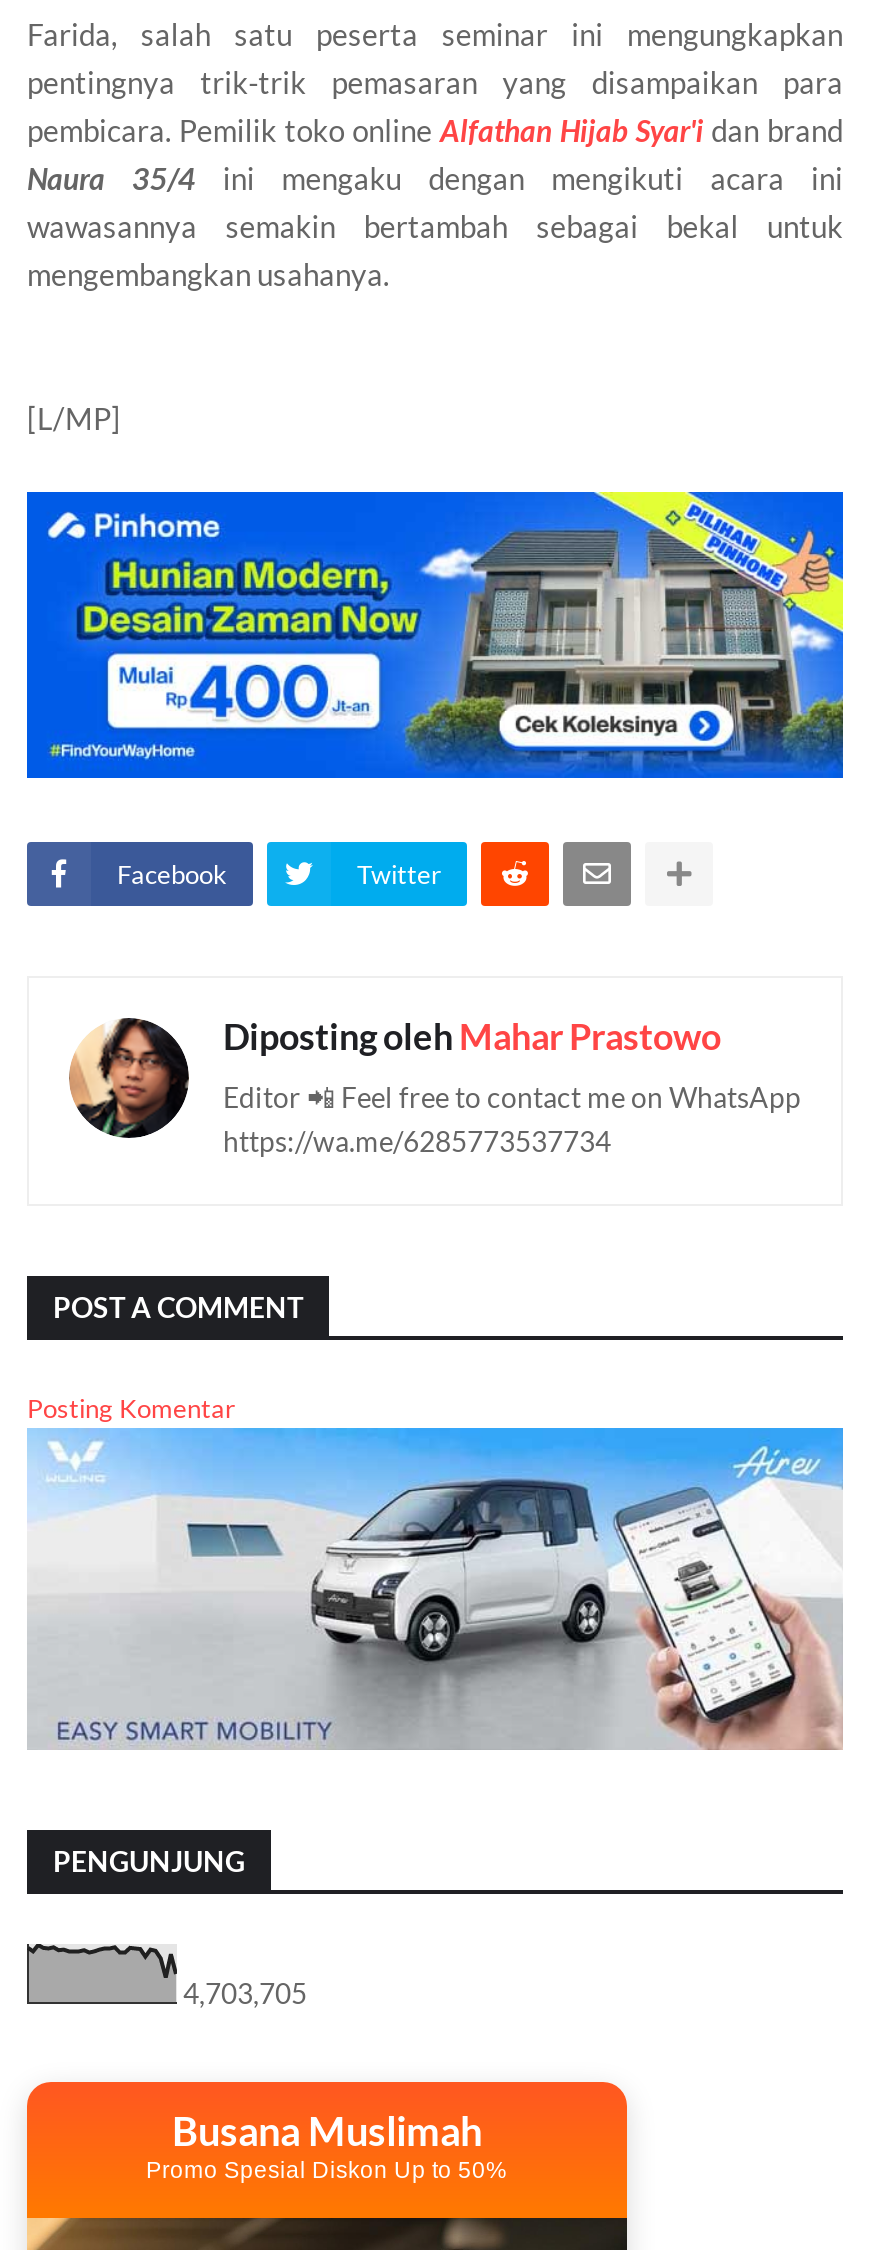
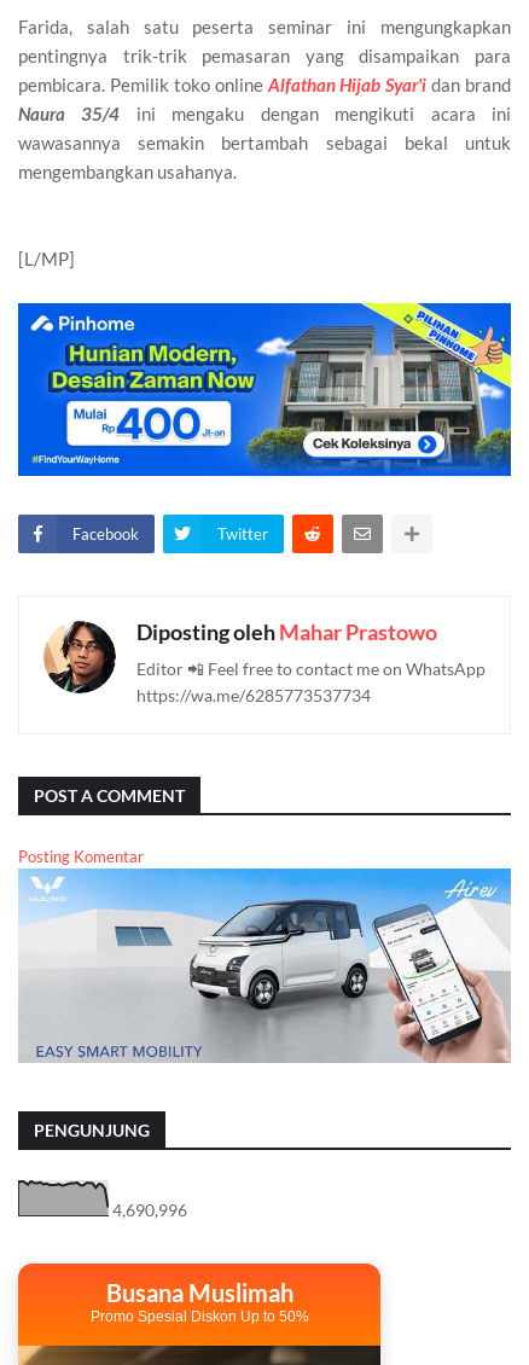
- 4,703,705
+ 4,690,996
